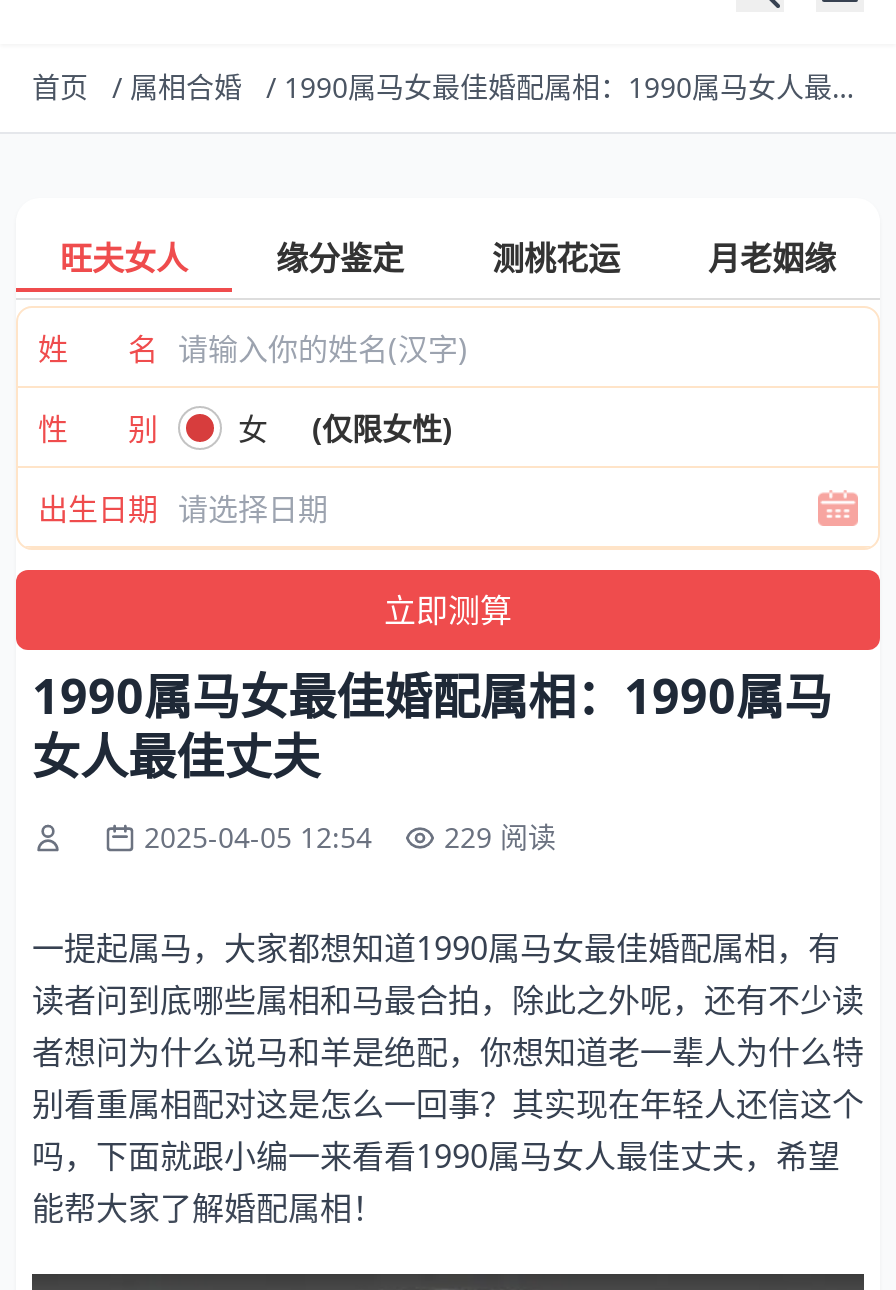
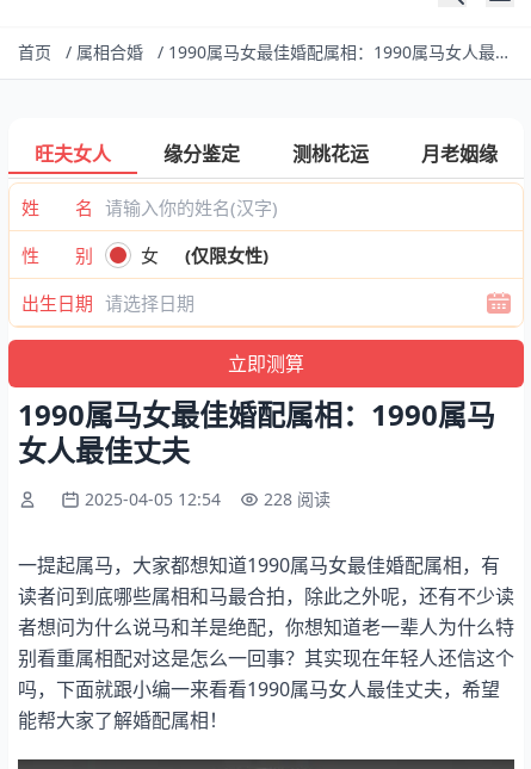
- 2025-04-05 12:54 229 阅读
+ 2025-04-05 12:54 228 阅读
